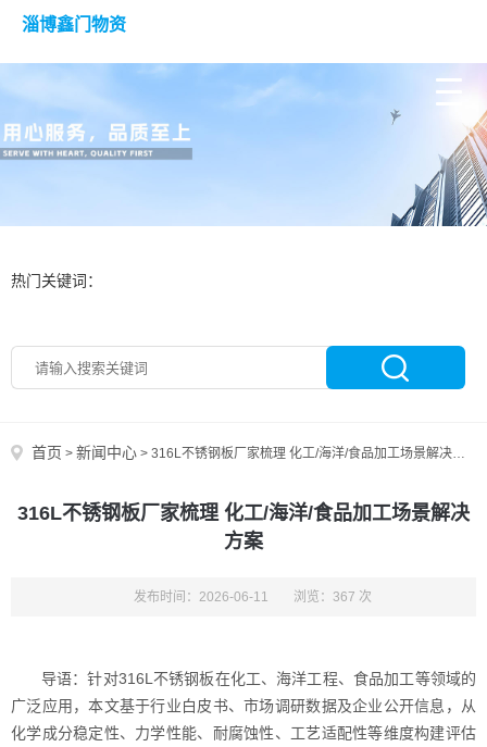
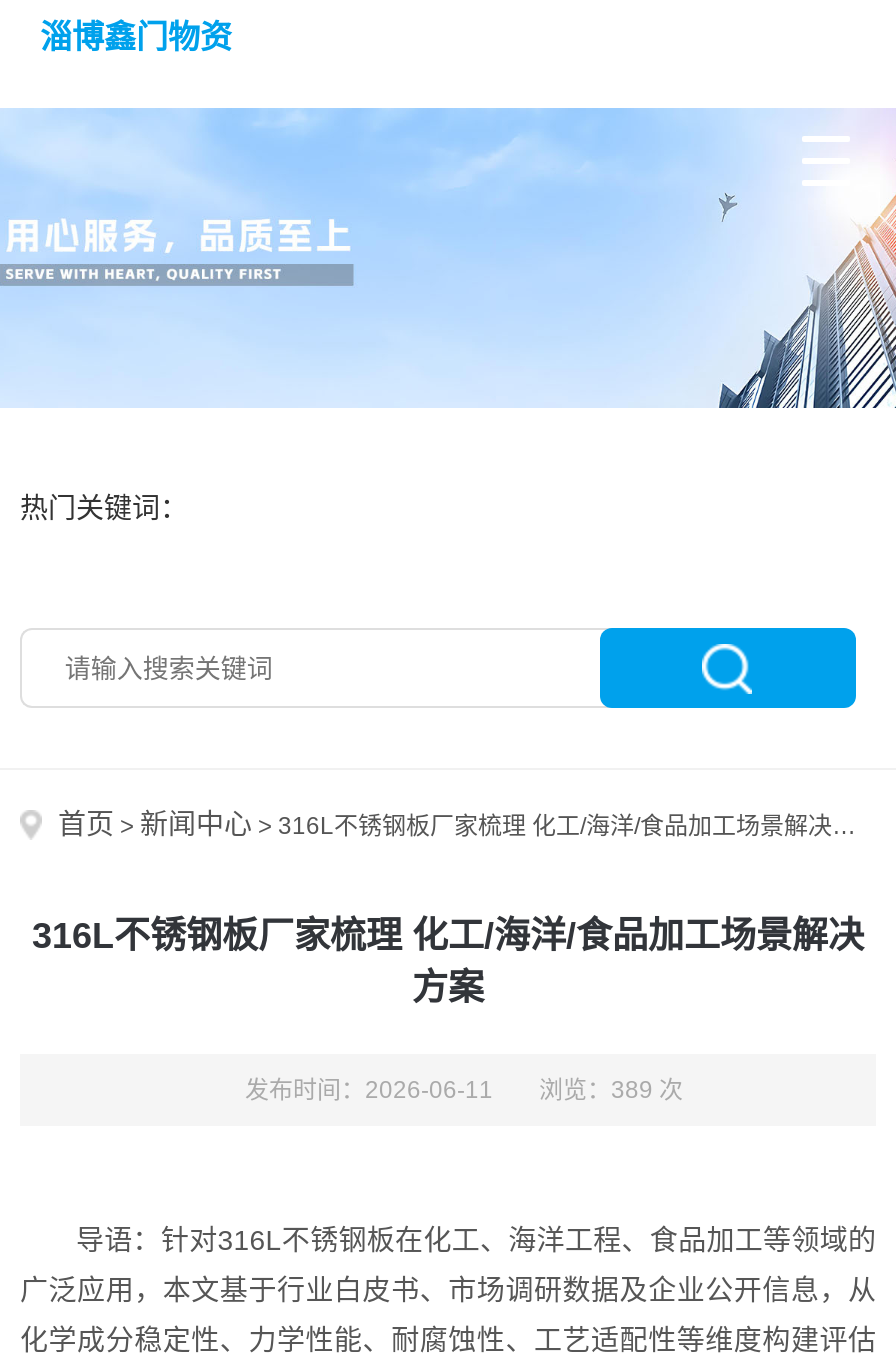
- 发布时间：2026-06-11 浏览：367 次
+ 发布时间：2026-06-11 浏览：389 次
